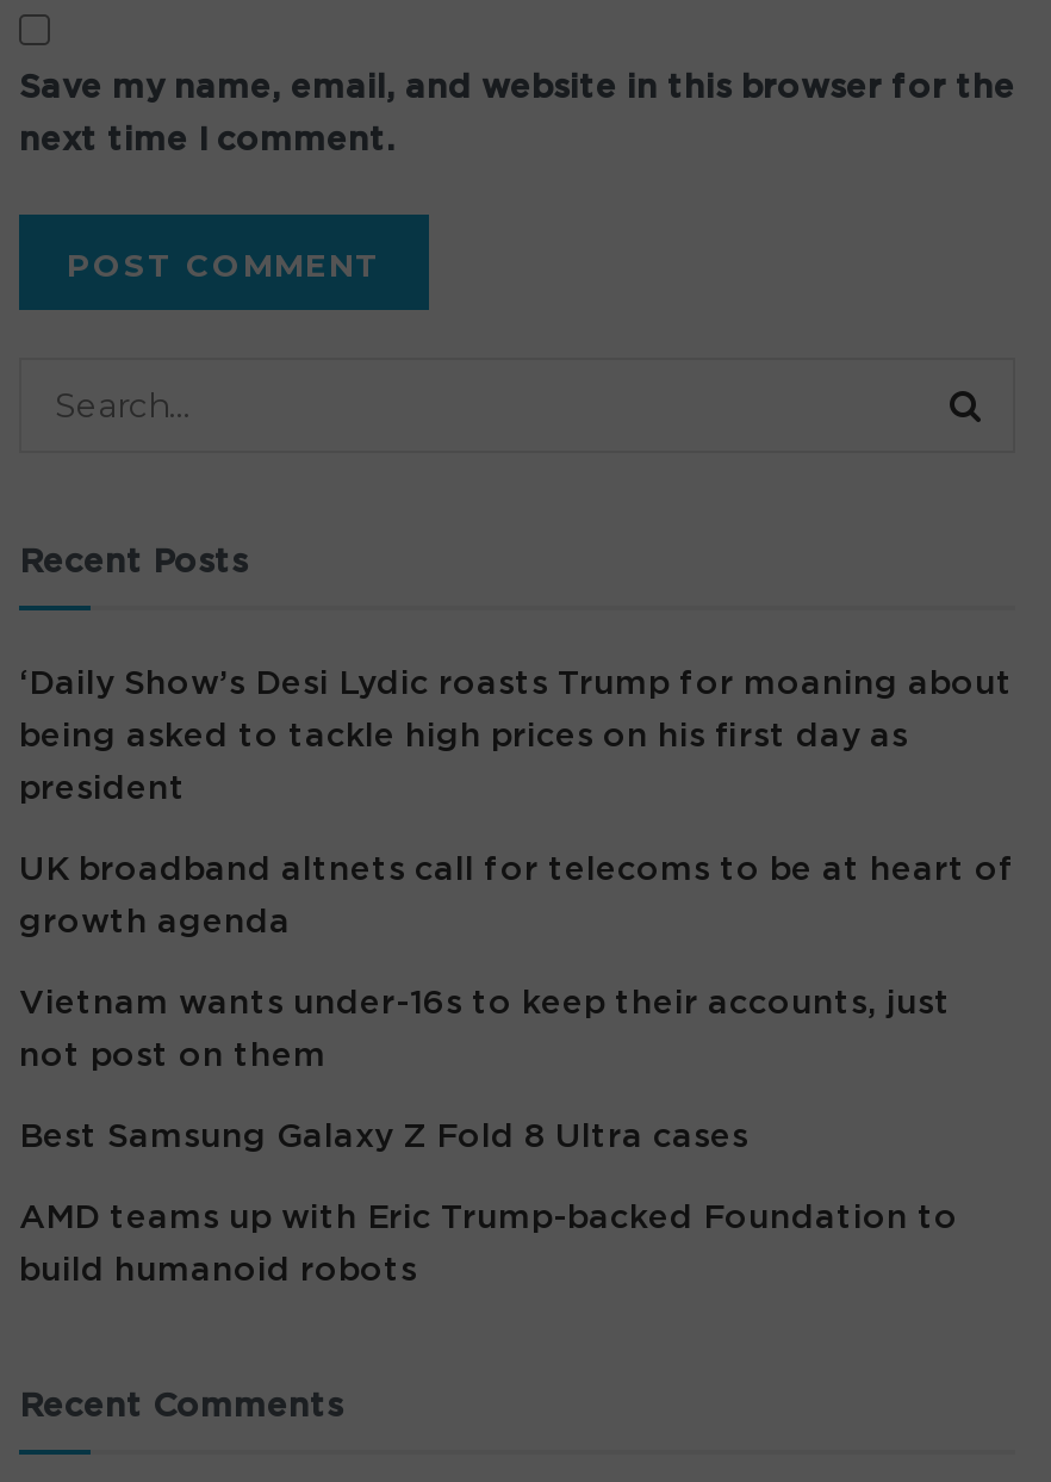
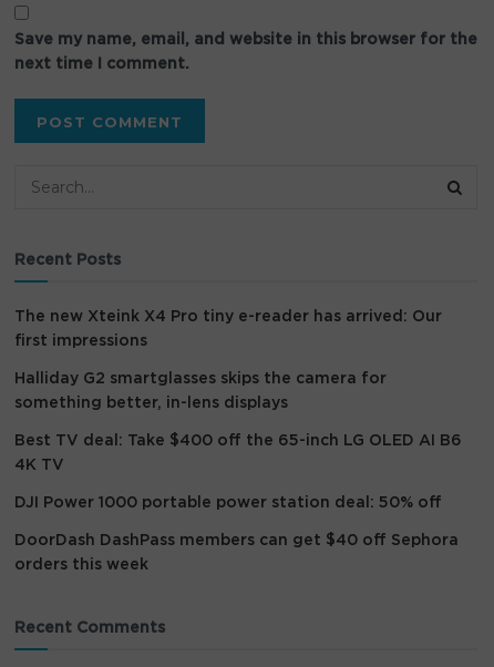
- ‘Daily Show’s Desi Lydic roasts Trump for moaning about
- being asked to tackle high prices on his first day as
- president
- UK broadband altnets call for telecoms to be at heart of
- growth agenda
- Vietnam wants under-16s to keep their accounts, just
- not post on them
- Best Samsung Galaxy Z Fold 8 Ultra cases
- AMD teams up with Eric Trump-backed Foundation to
- build humanoid robots
+ The new Xteink X4 Pro tiny e-reader has arrived: Our
+ first impressions
+ Halliday G2 smartglasses skips the camera for
+ something better, in-lens displays
+ Best TV deal: Take $400 off the 65-inch LG OLED AI B6
+ 4K TV
+ DJI Power 1000 portable power station deal: 50% off
+ DoorDash DashPass members can get $40 off Sephora
+ orders this week
